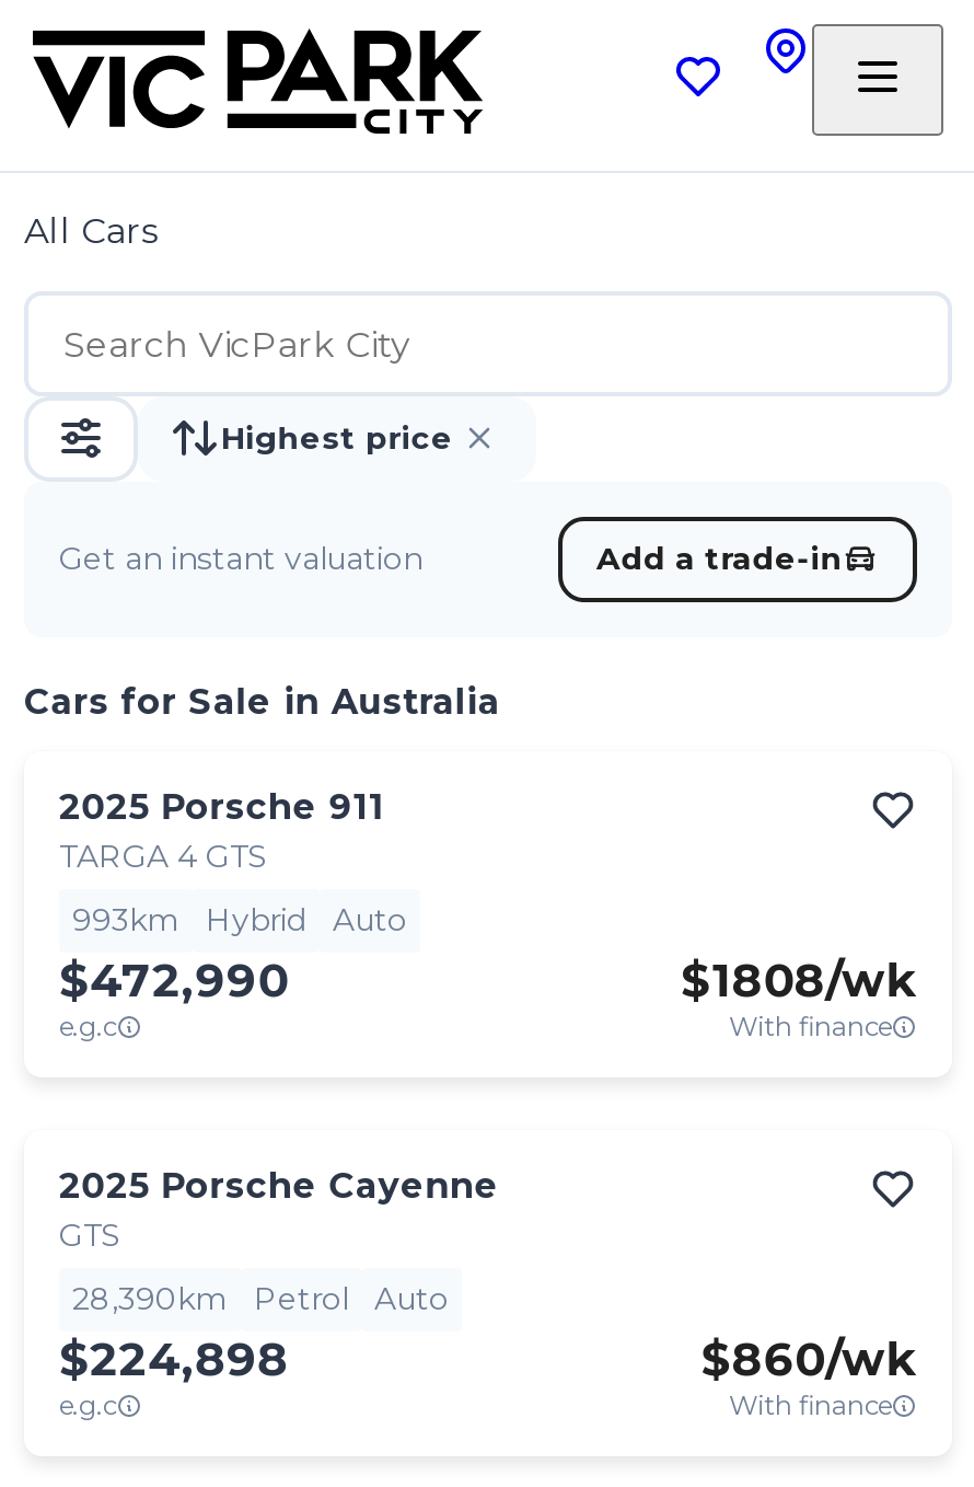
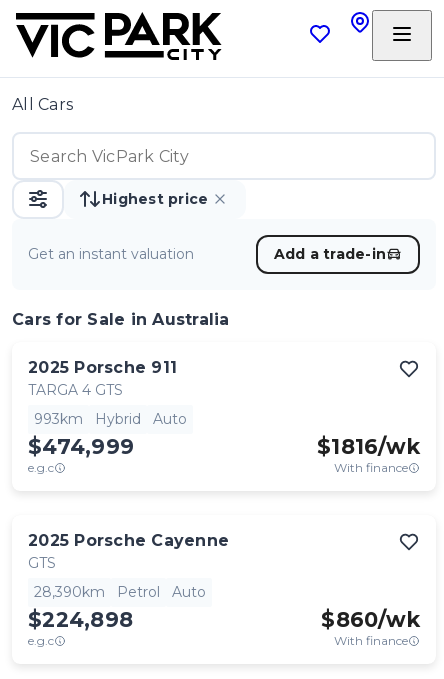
- $472,990
+ $474,999

- $1808/wk
+ $1816/wk
